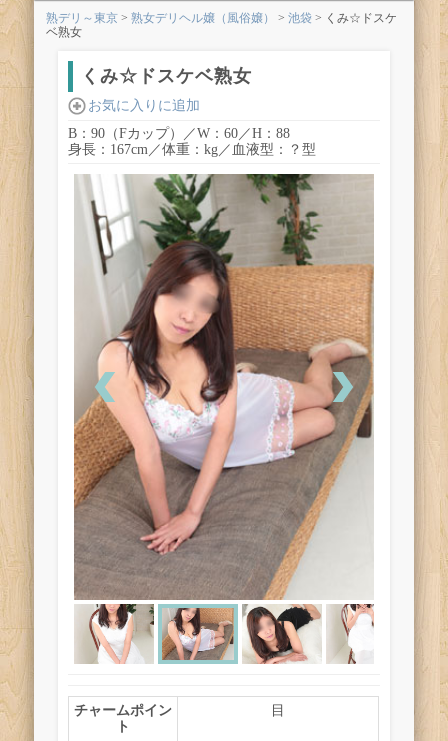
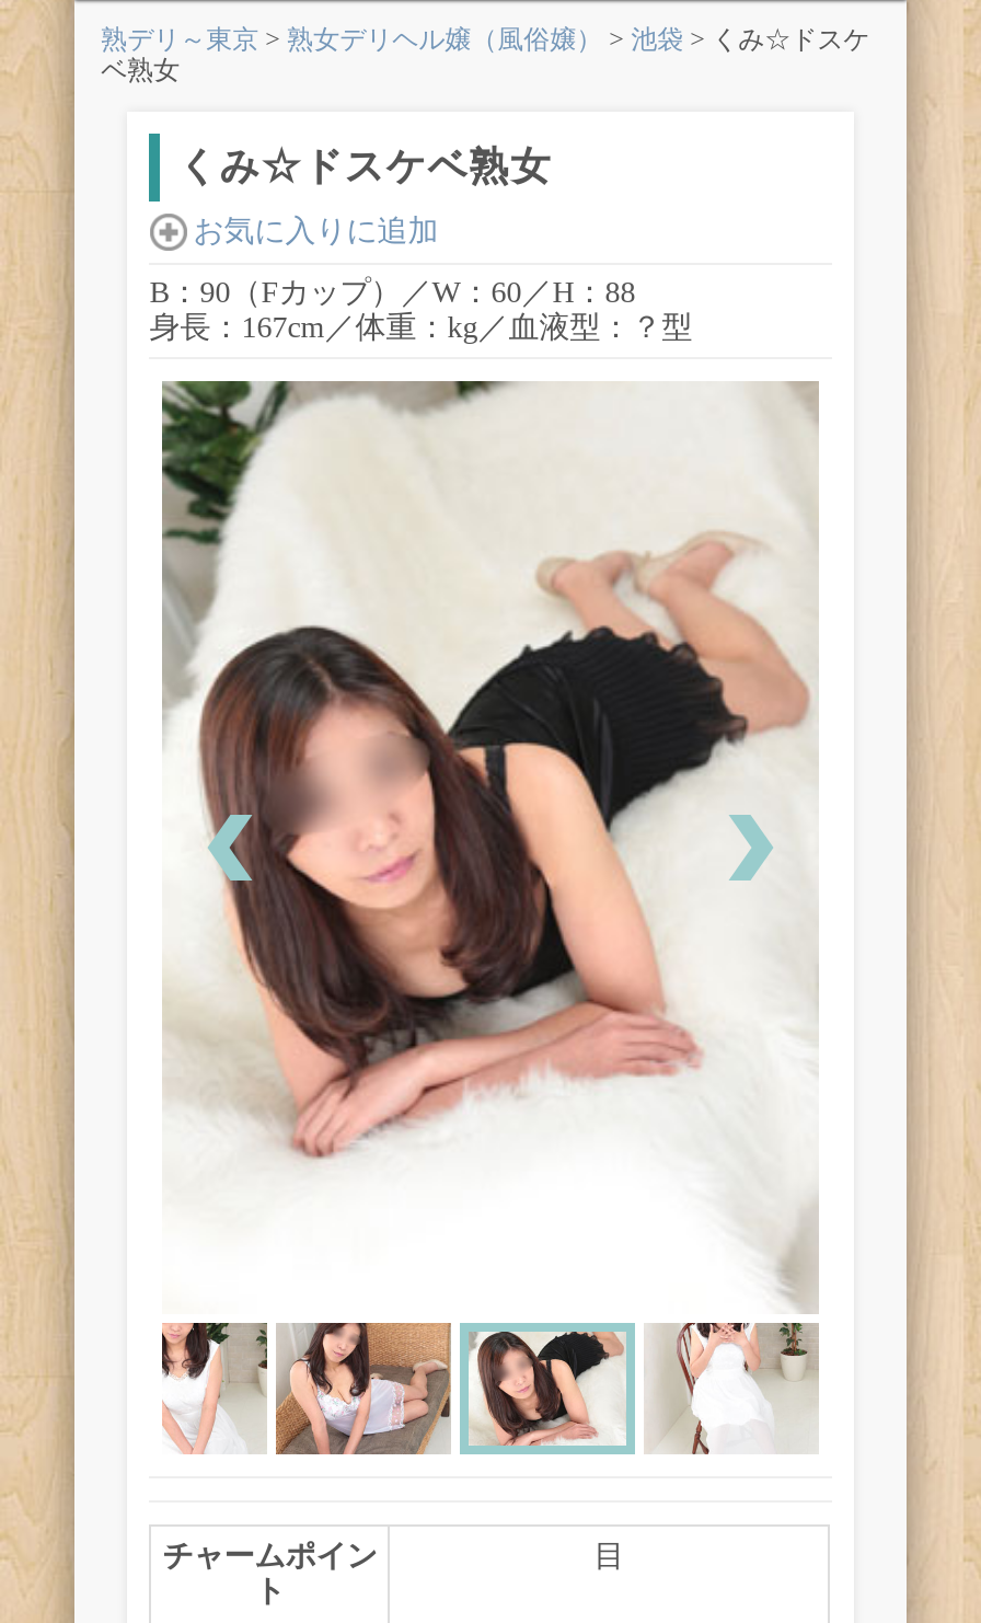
- [image]
+ [image]
